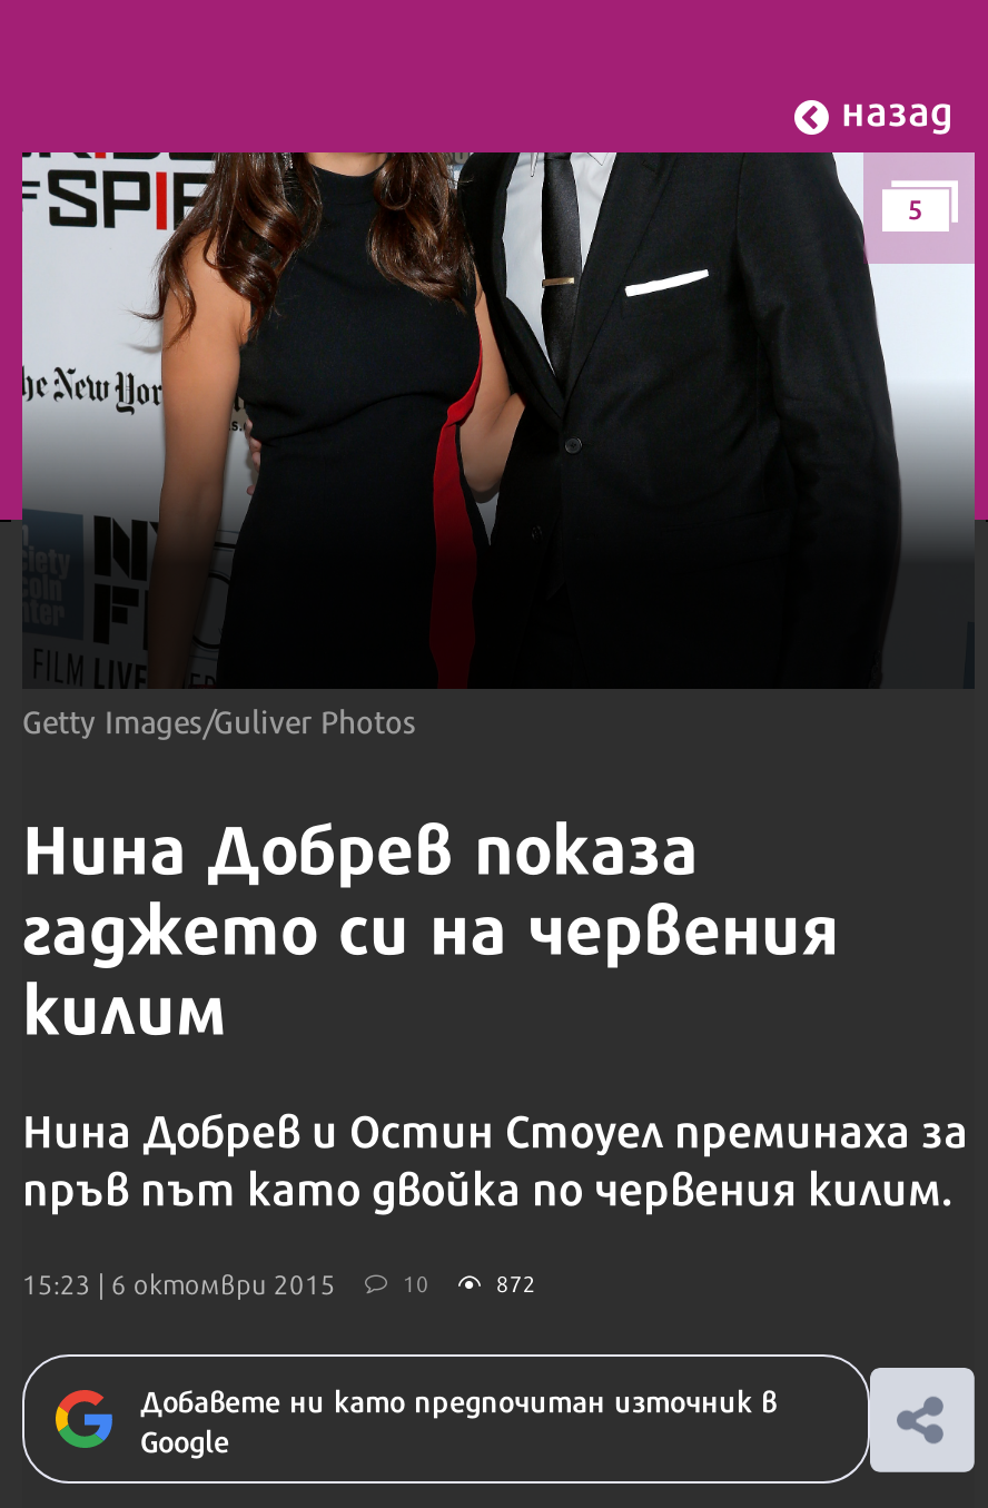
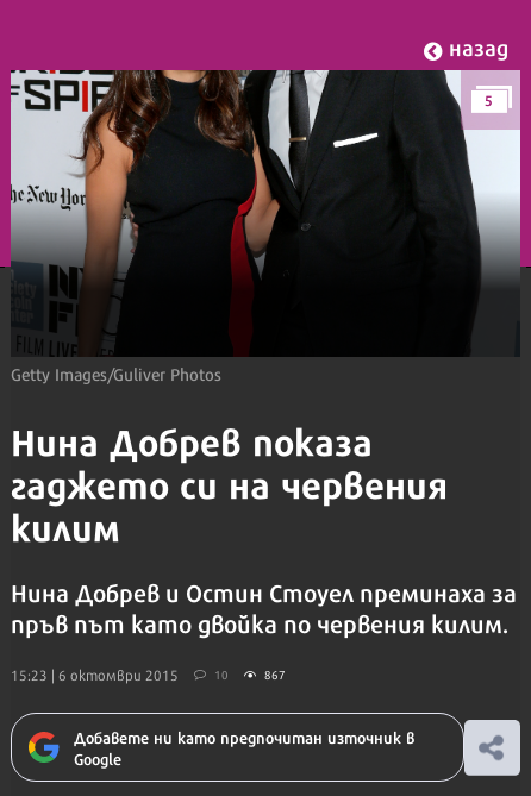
- 872
+ 867
